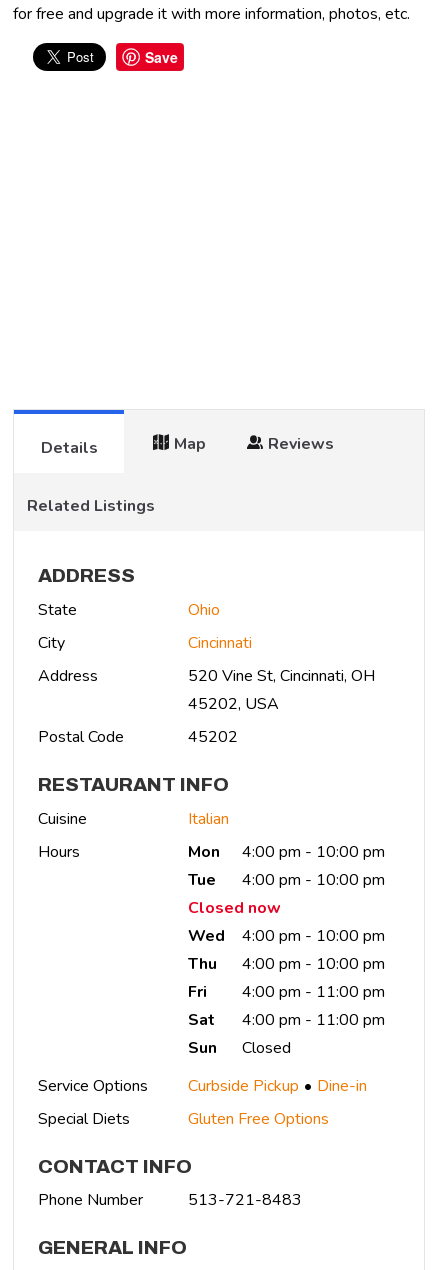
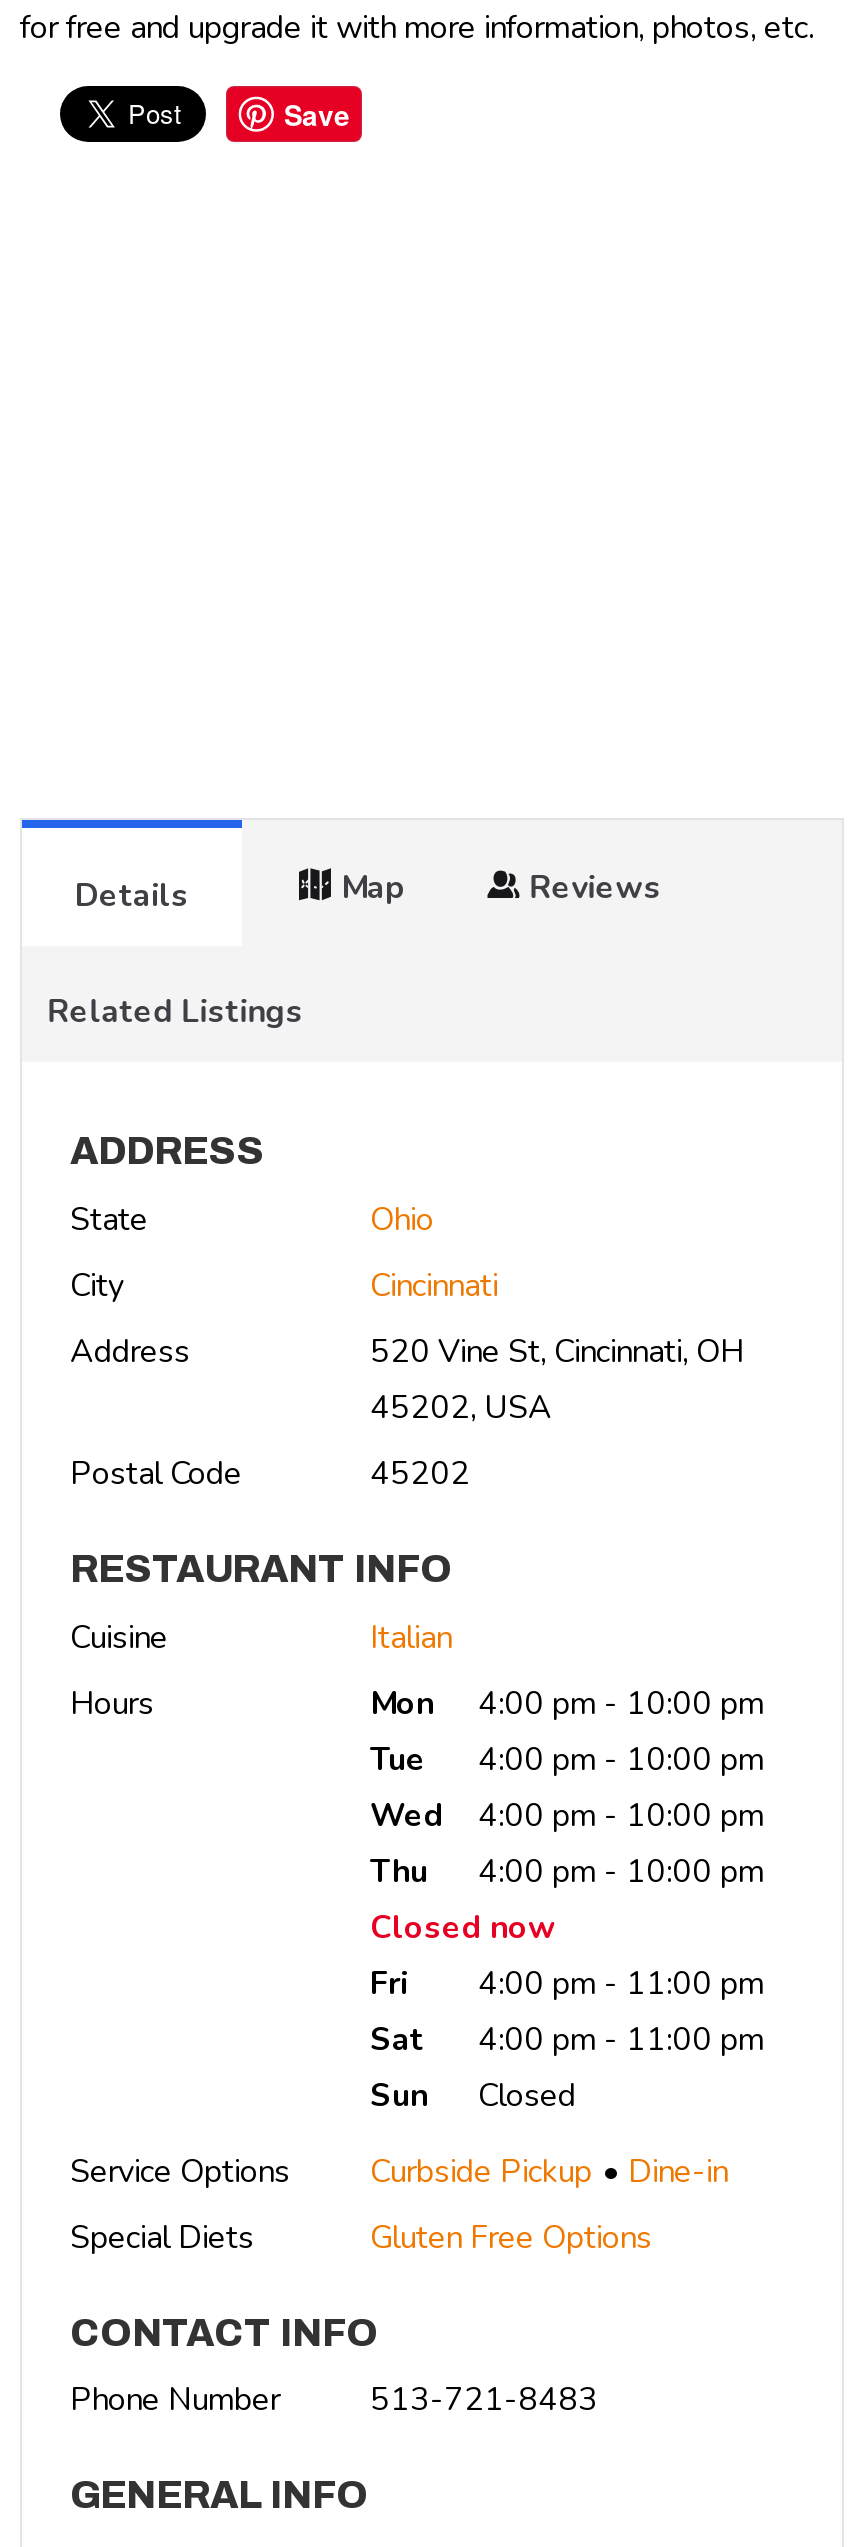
moved down: Closed now

moved up: Wed | 4:00 pm - 10:00 pm | Thu | 4:00 pm - 10:00 pm
